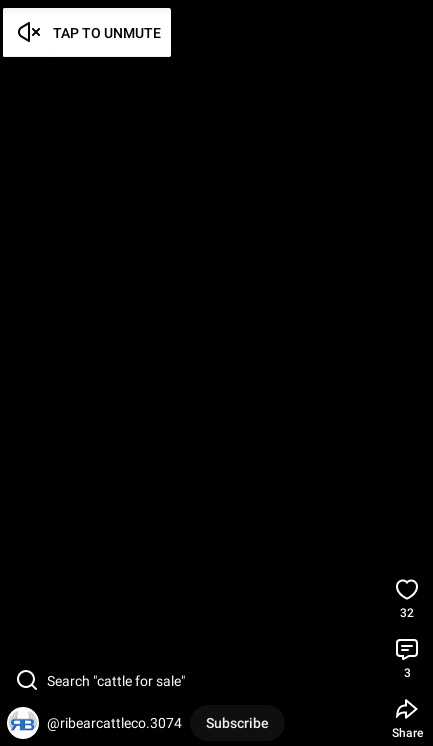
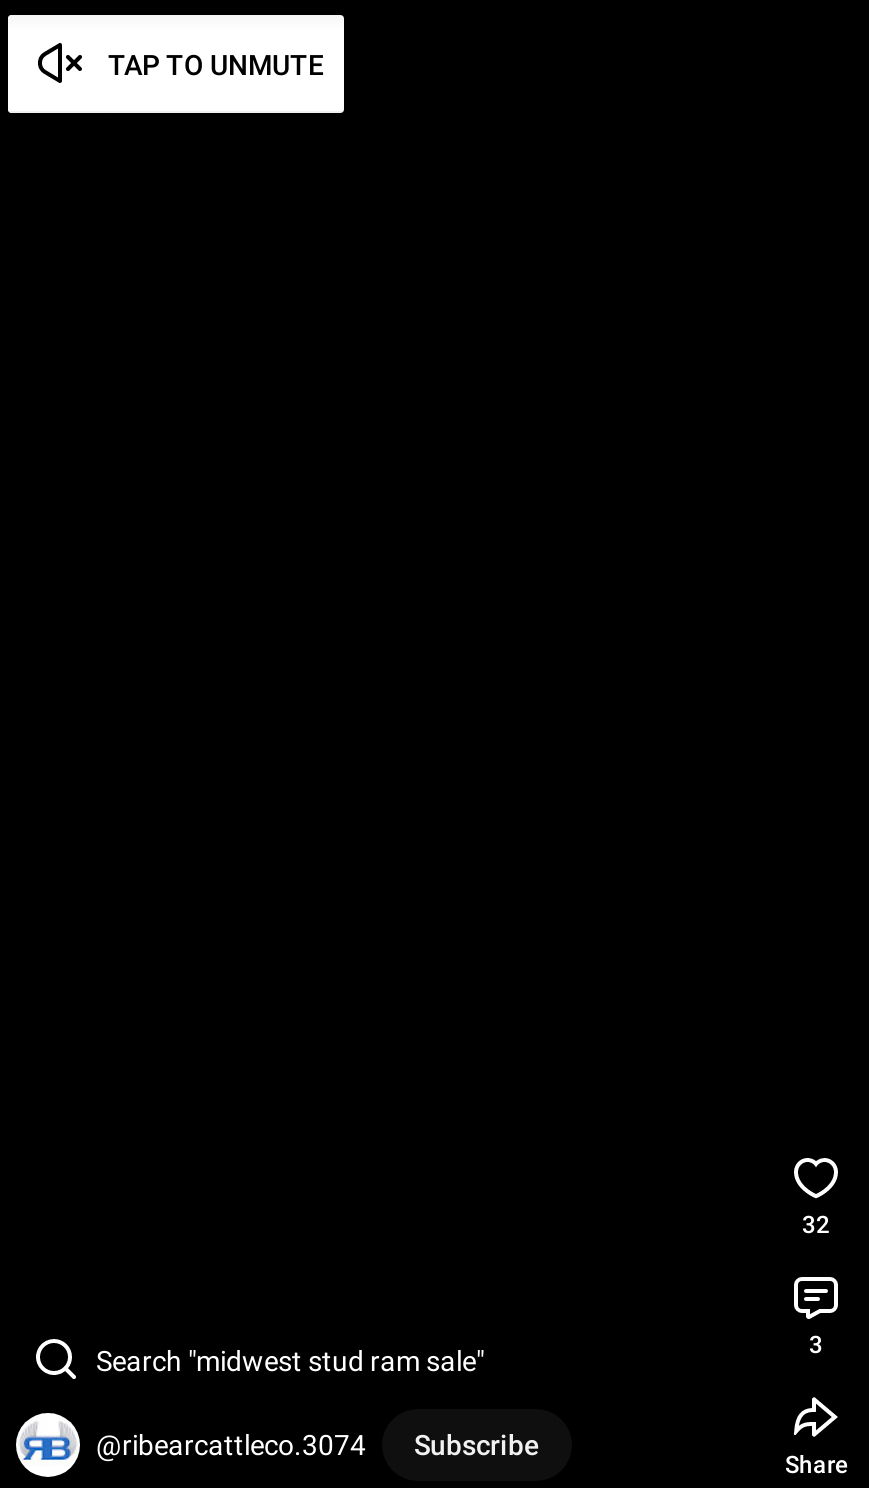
- Search "cattle for sale"
+ Search "midwest stud ram sale"
